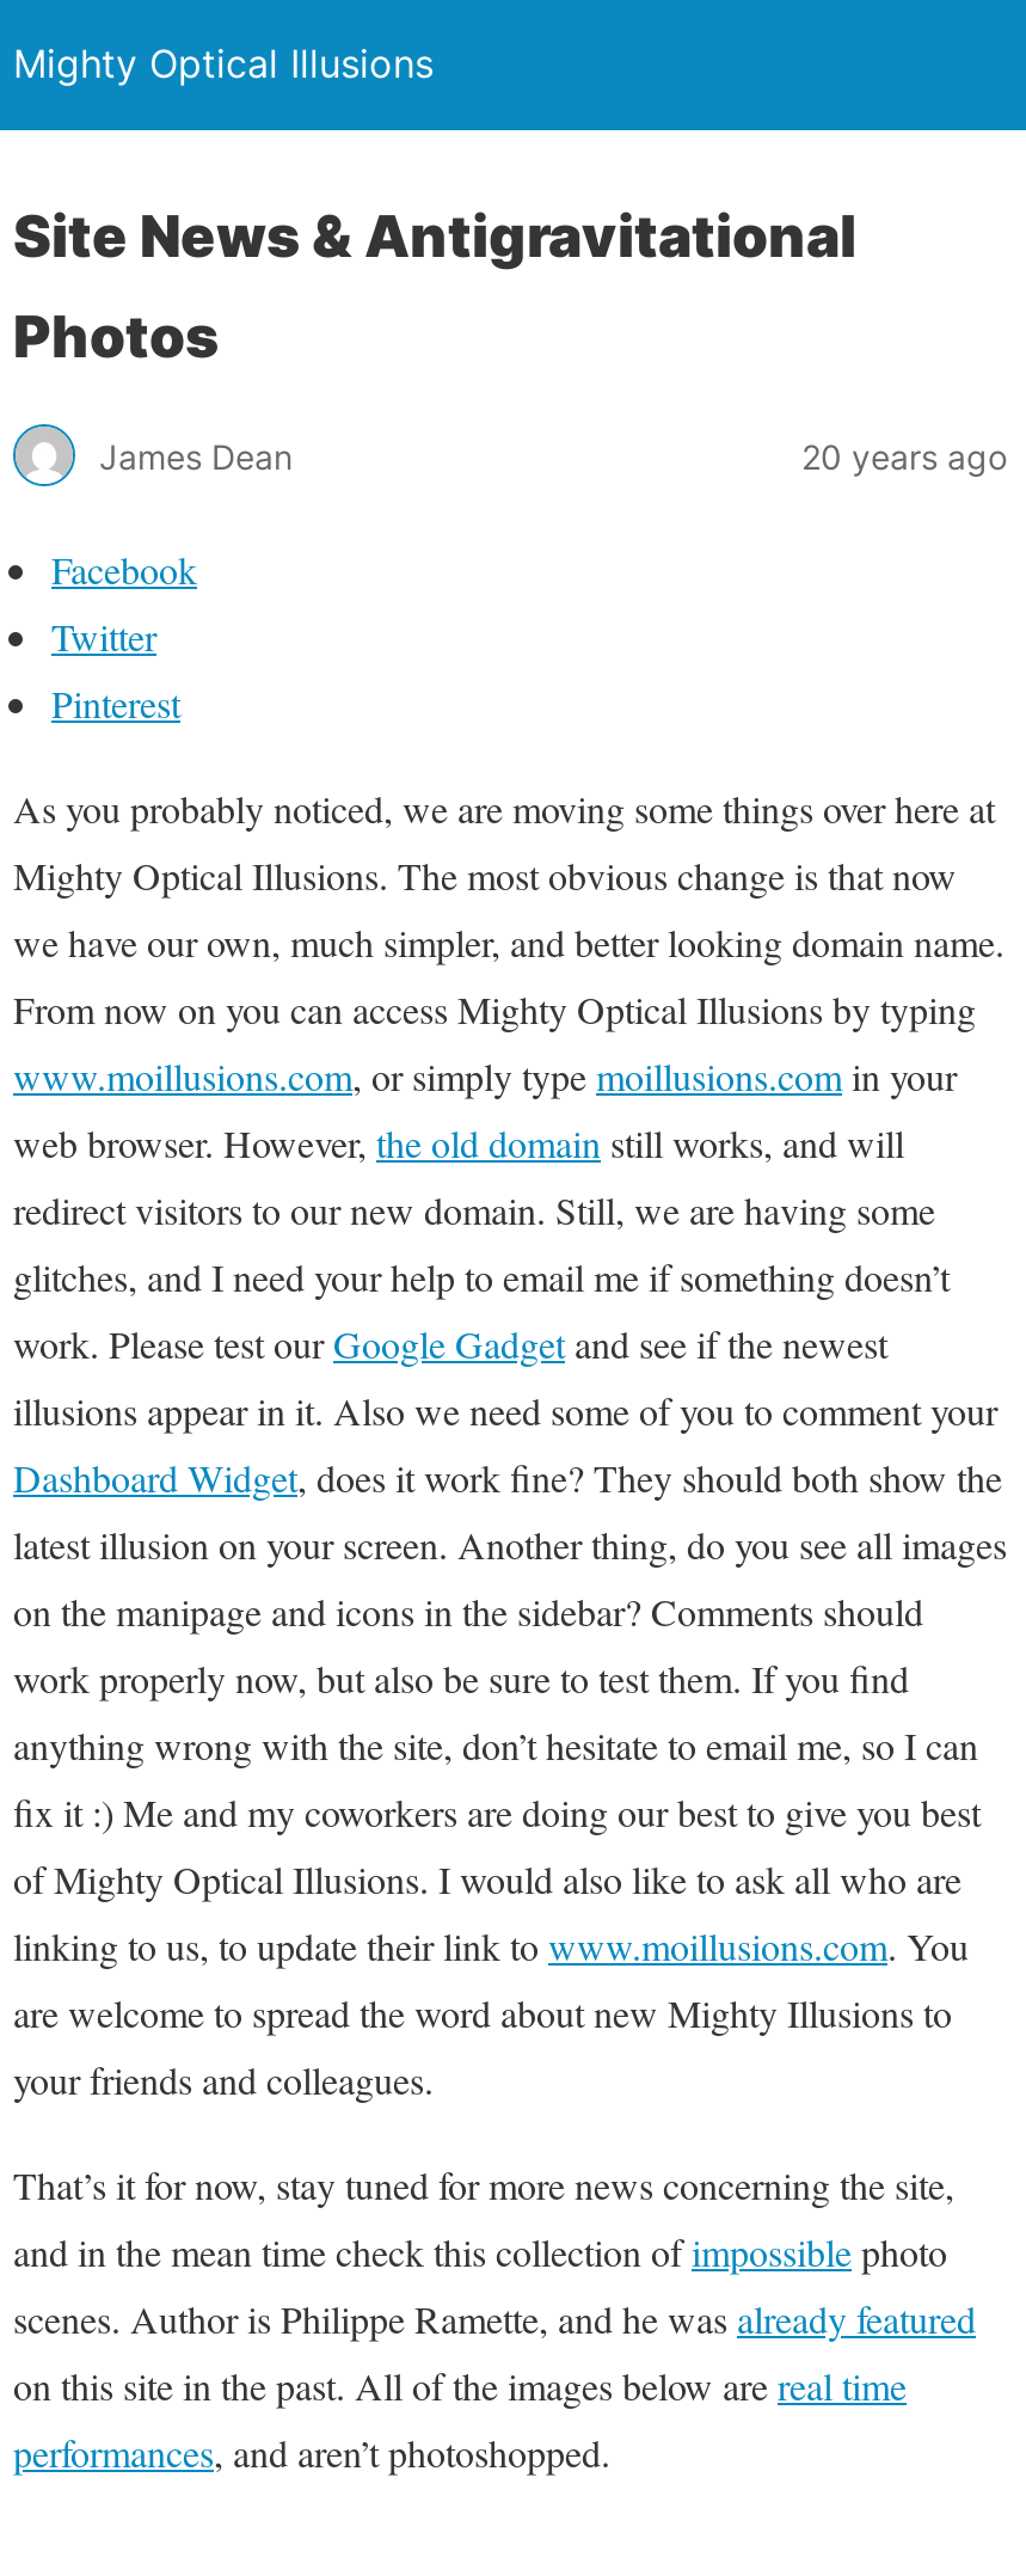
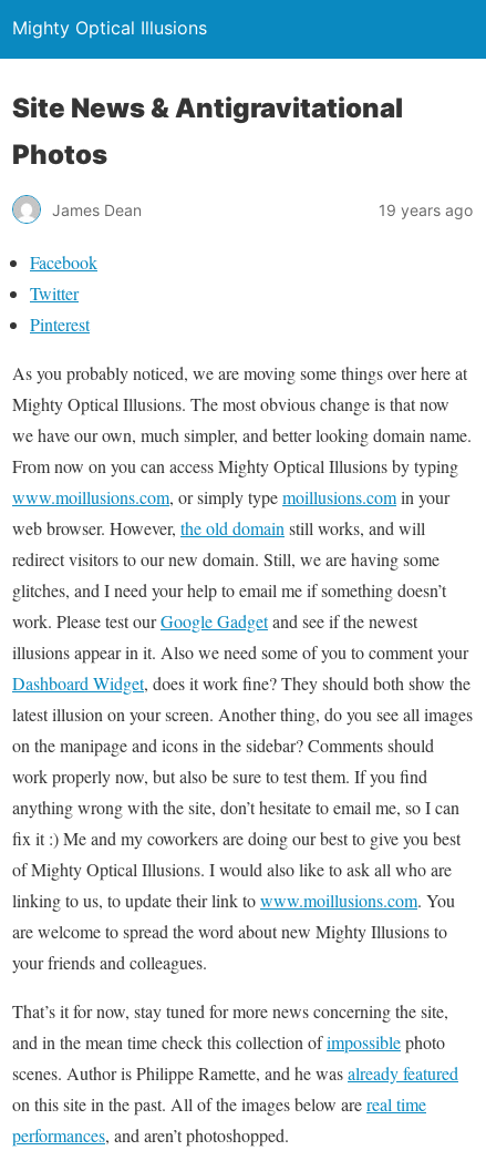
- 20 years ago
+ 19 years ago
